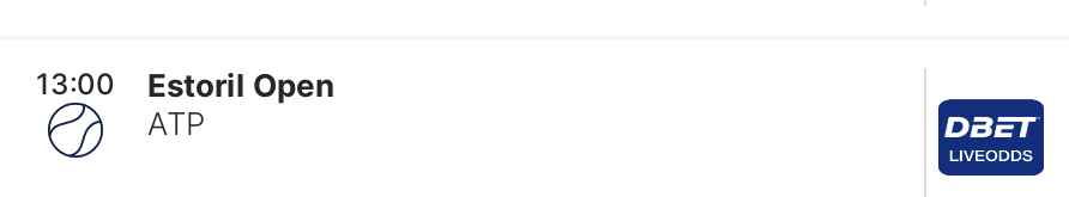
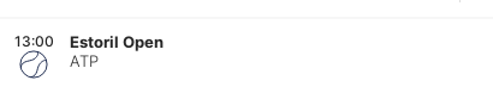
- [image]
